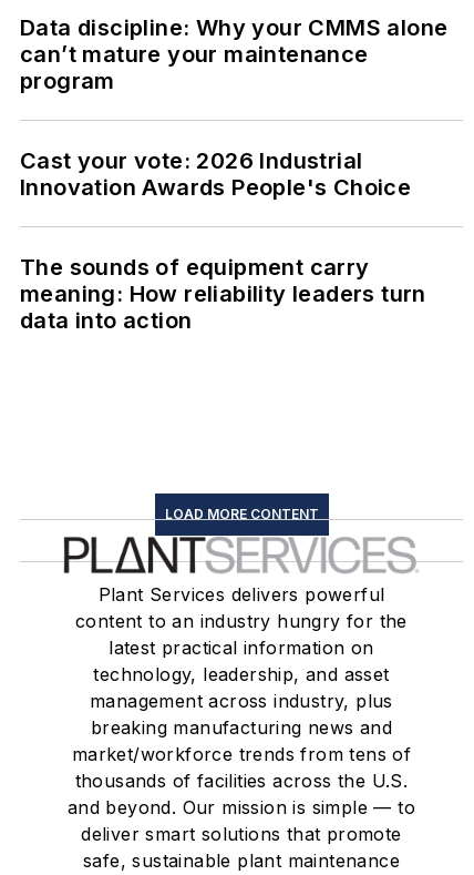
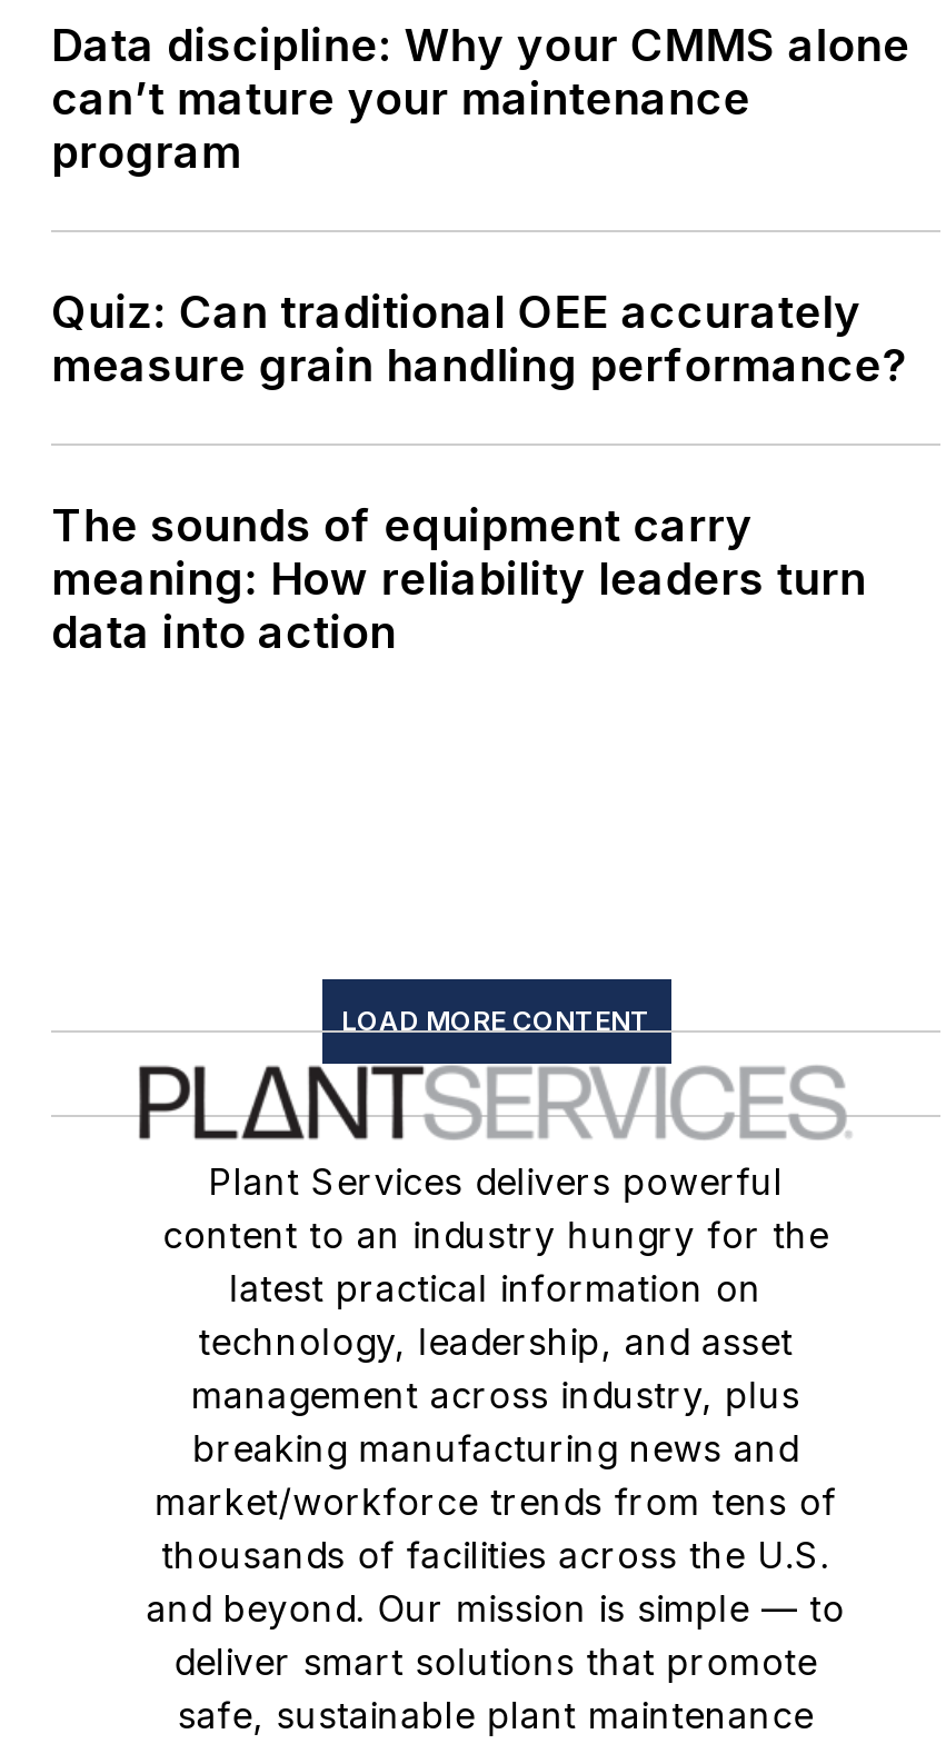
- Cast your vote: 2026 Industrial
- Innovation Awards People's Choice
+ Quiz: Can traditional OEE accurately
+ measure grain handling performance?
